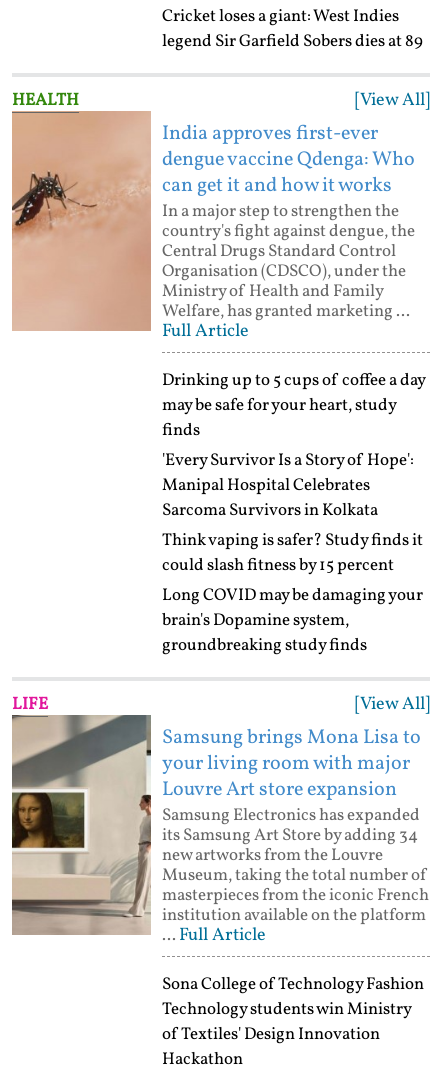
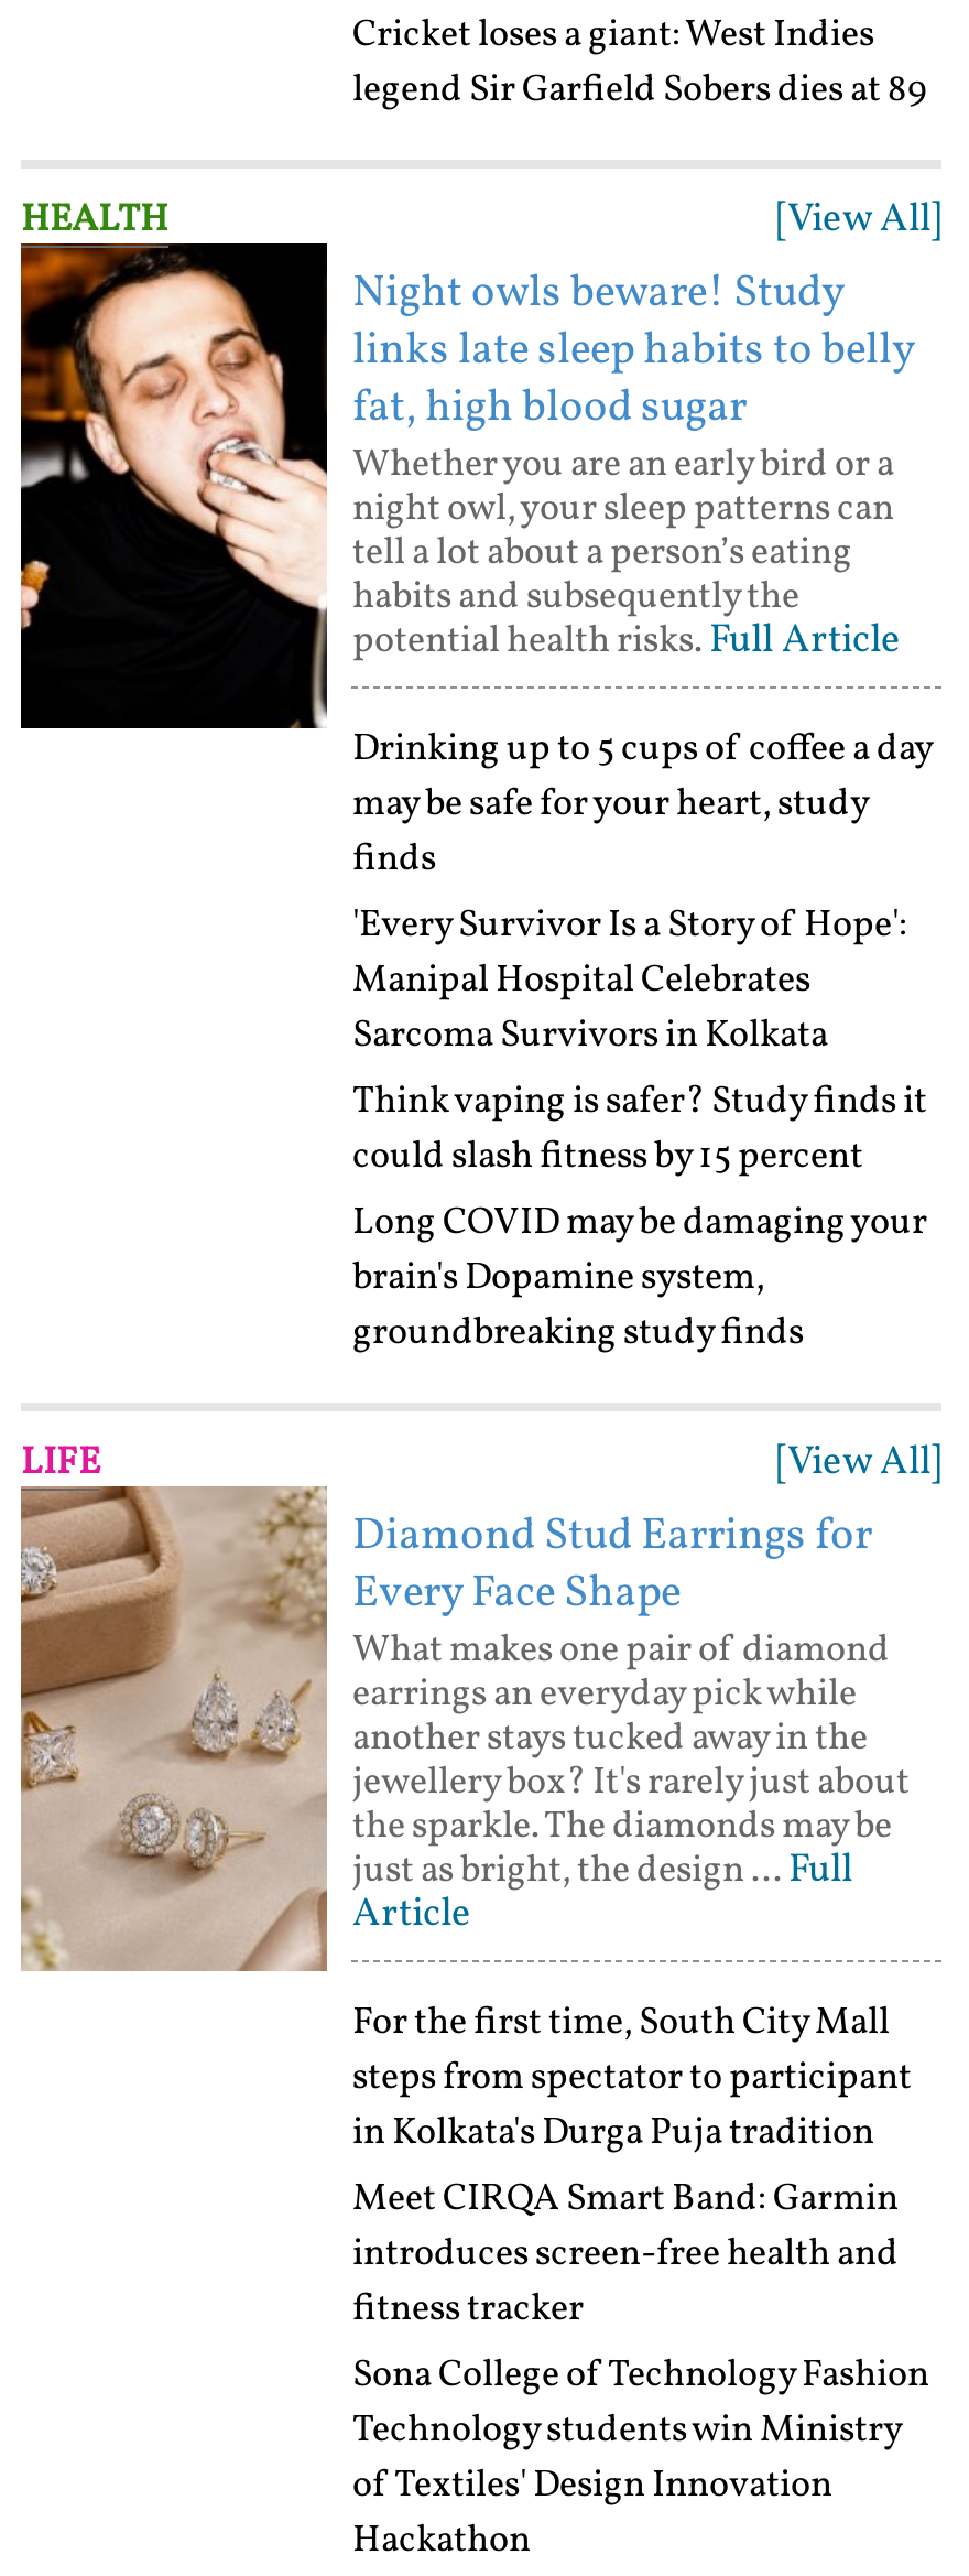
- [image]
- India approves first-ever
- dengue vaccine Qdenga: Who
- can get it and how it works
- In a major step to strengthen the
- country's fight against dengue, the
- Central Drugs Standard Control
- Organisation (CDSCO), under the
- Ministry of Health and Family
- Welfare, has granted marketing ...
- Full Article
+ [image]
+ Night owls beware! Study
+ links late sleep habits to belly
+ fat, high blood sugar
+ Whether you are an early bird or a
+ night owl, your sleep patterns can
+ tell a lot about a person’s eating
+ habits and subsequently the
+ potential health risks. Full Article

moved up: Drinking up to 5 cups of coffee a day | may be safe for your heart, study | finds | ... | LIFE | [View All]

- [image]
- Samsung brings Mona Lisa to
- your living room with major
- Louvre Art store expansion
- Samsung Electronics has expanded
- its Samsung Art Store by adding 34
- new artworks from the Louvre
- Museum, taking the total number of
- masterpieces from the iconic French
- institution available on the platform
- ... Full Article
+ [image]
+ Diamond Stud Earrings for
+ Every Face Shape
+ What makes one pair of diamond
+ earrings an everyday pick while
+ another stays tucked away in the
+ jewellery box? It's rarely just about
+ the sparkle. The diamonds may be
+ just as bright, the design ... Full
+ Article
+ For the first time, South City Mall
+ steps from spectator to participant
+ in Kolkata's Durga Puja tradition
+ Meet CIRQA Smart Band: Garmin
+ introduces screen-free health and
+ fitness tracker
